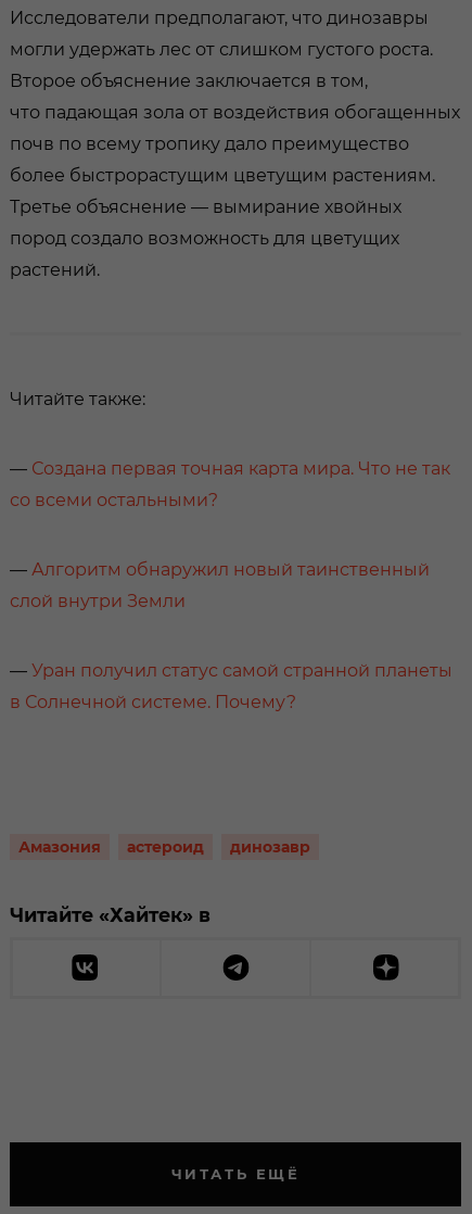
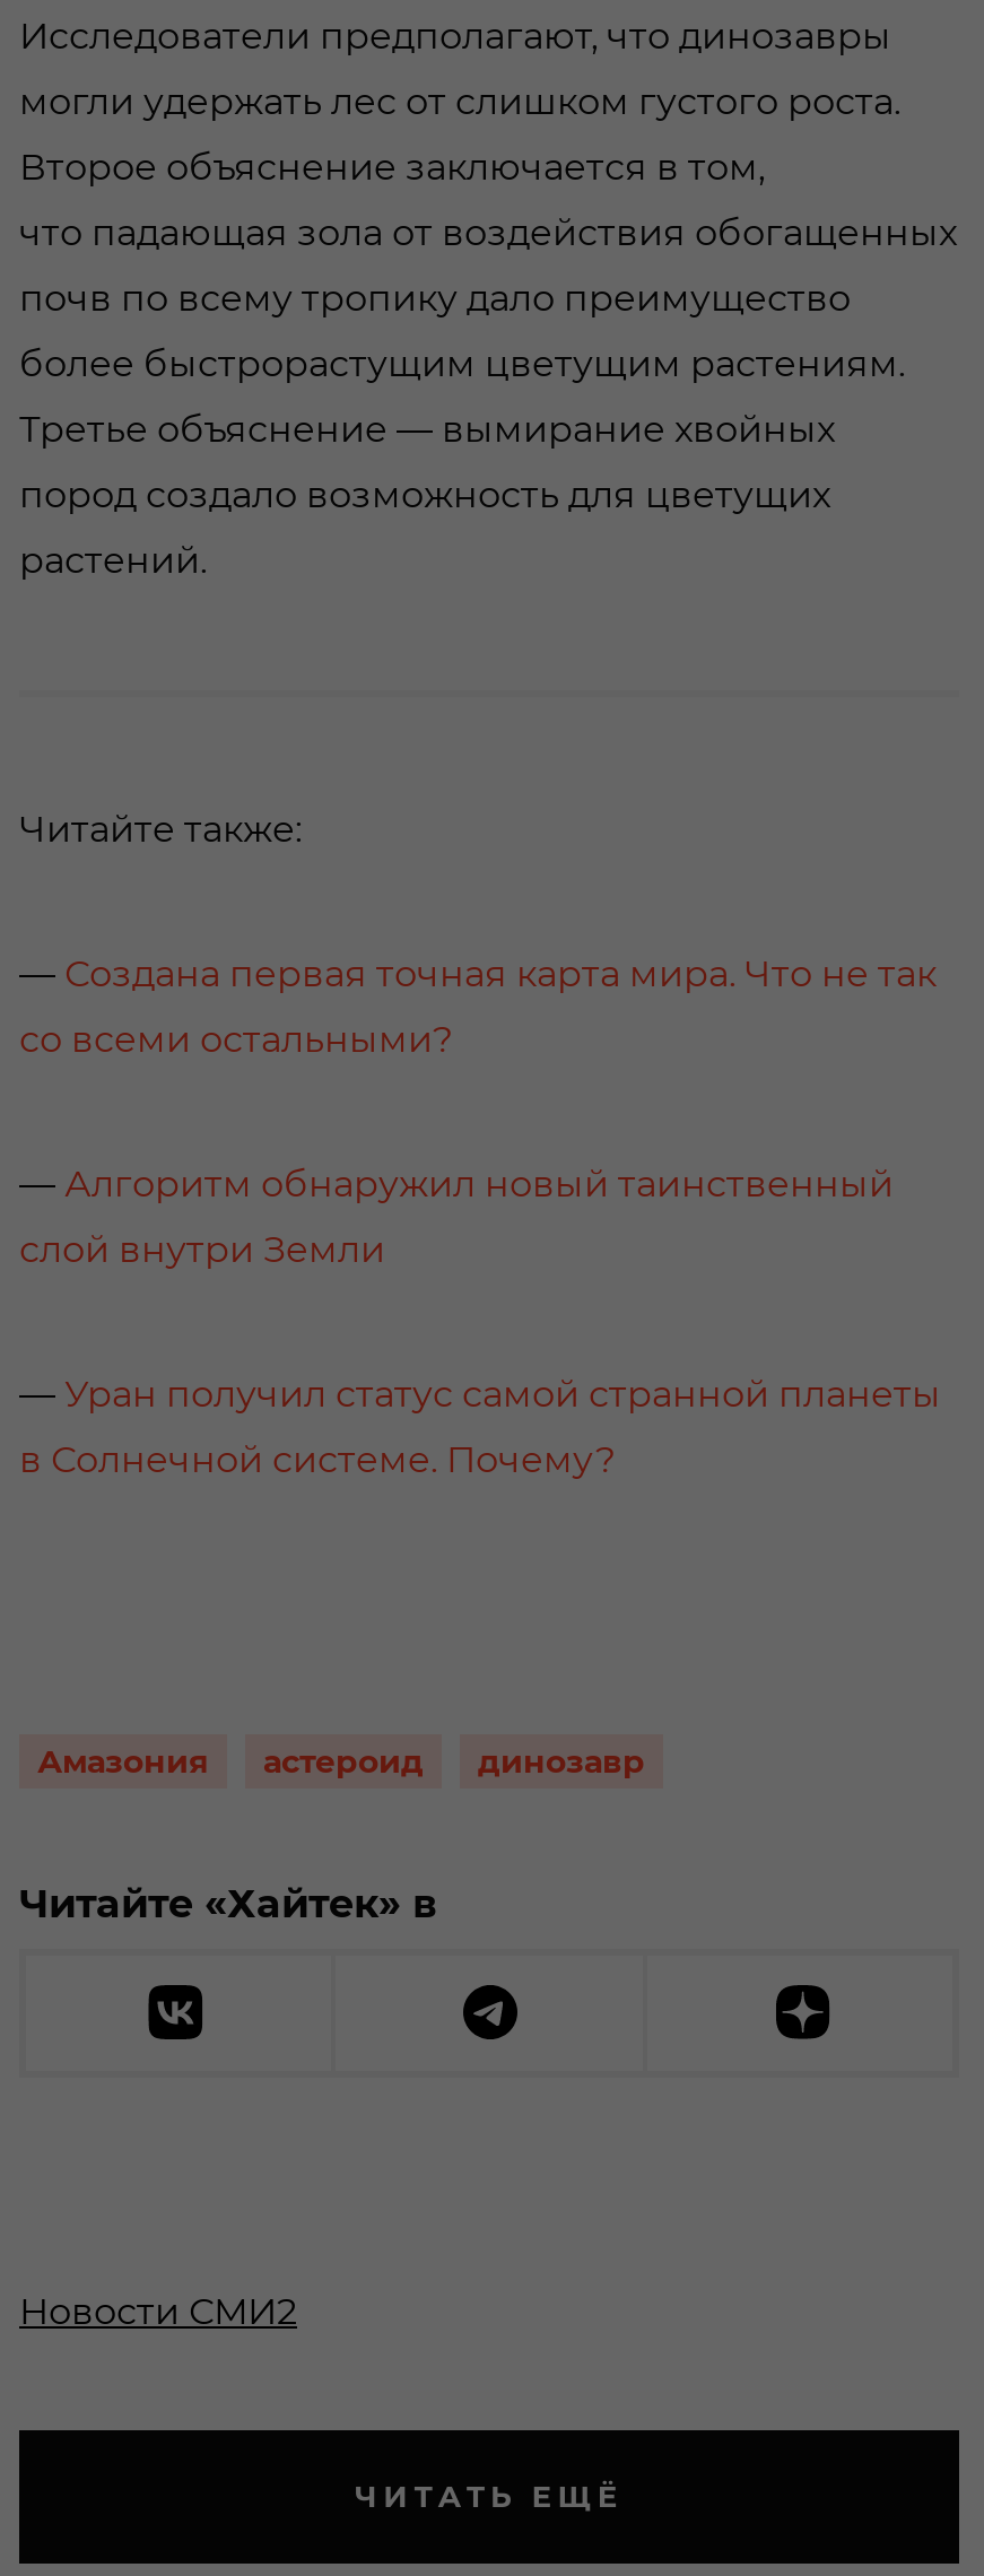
+ Новости СМИ2
